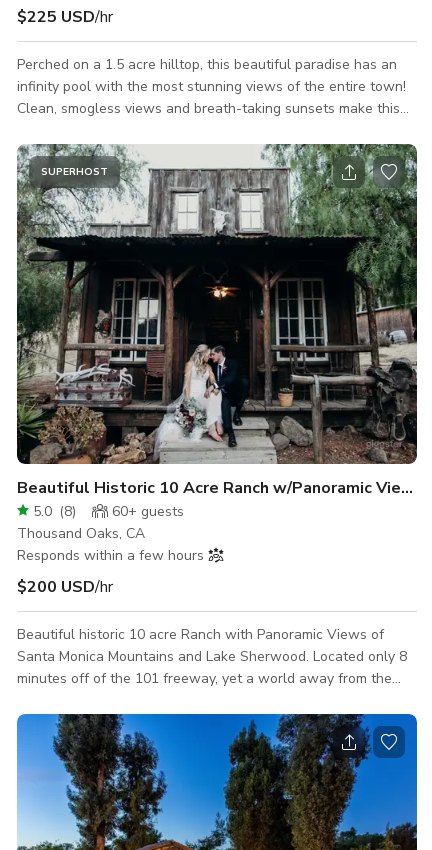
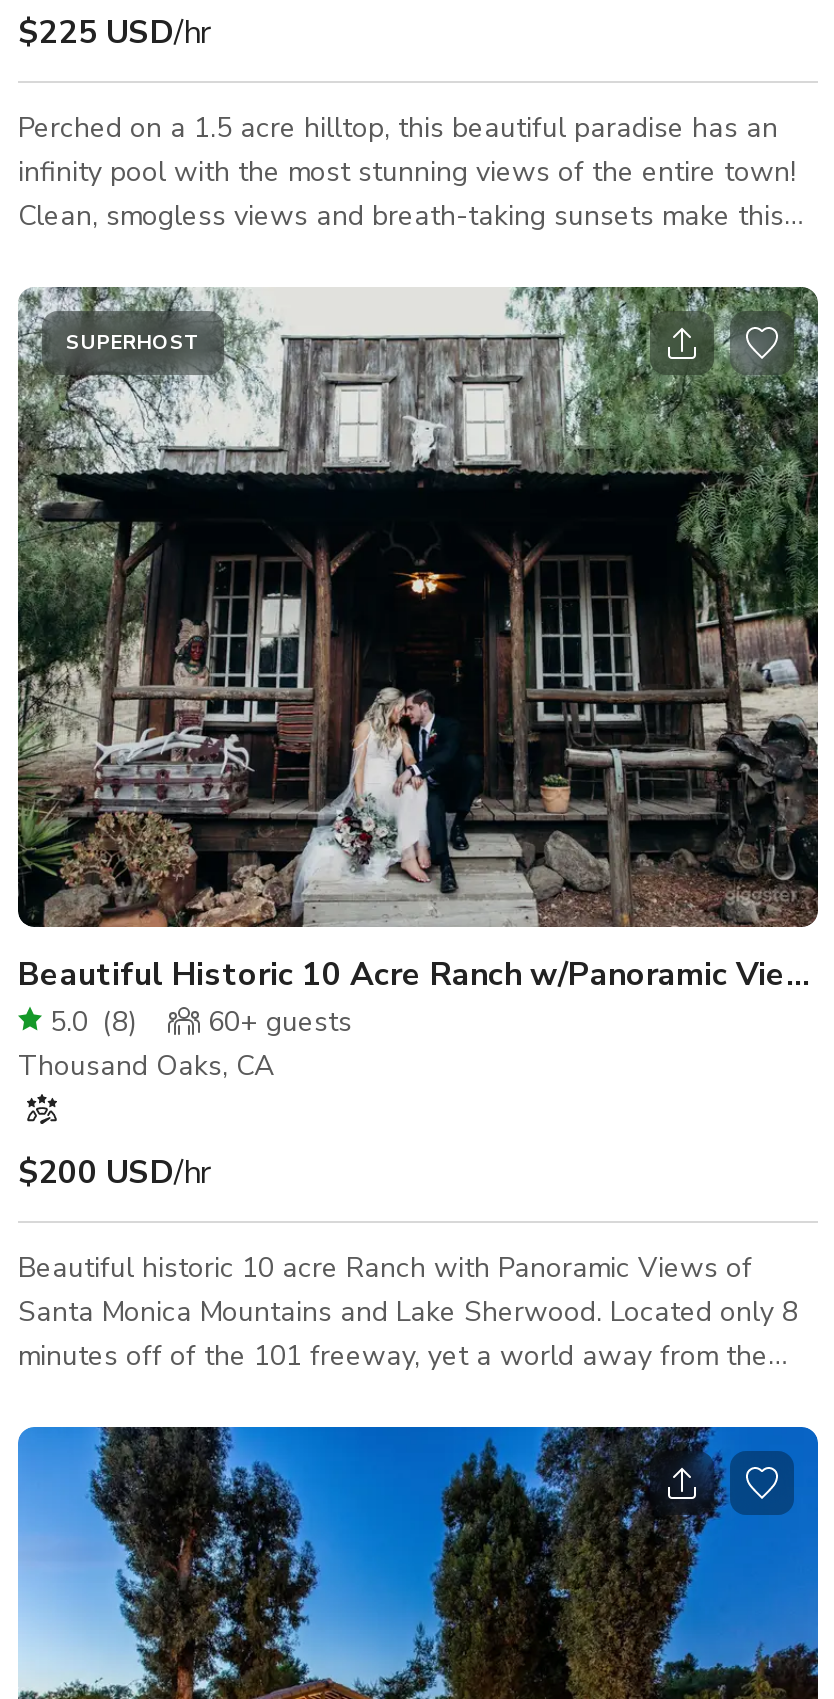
- Responds within a few hours
